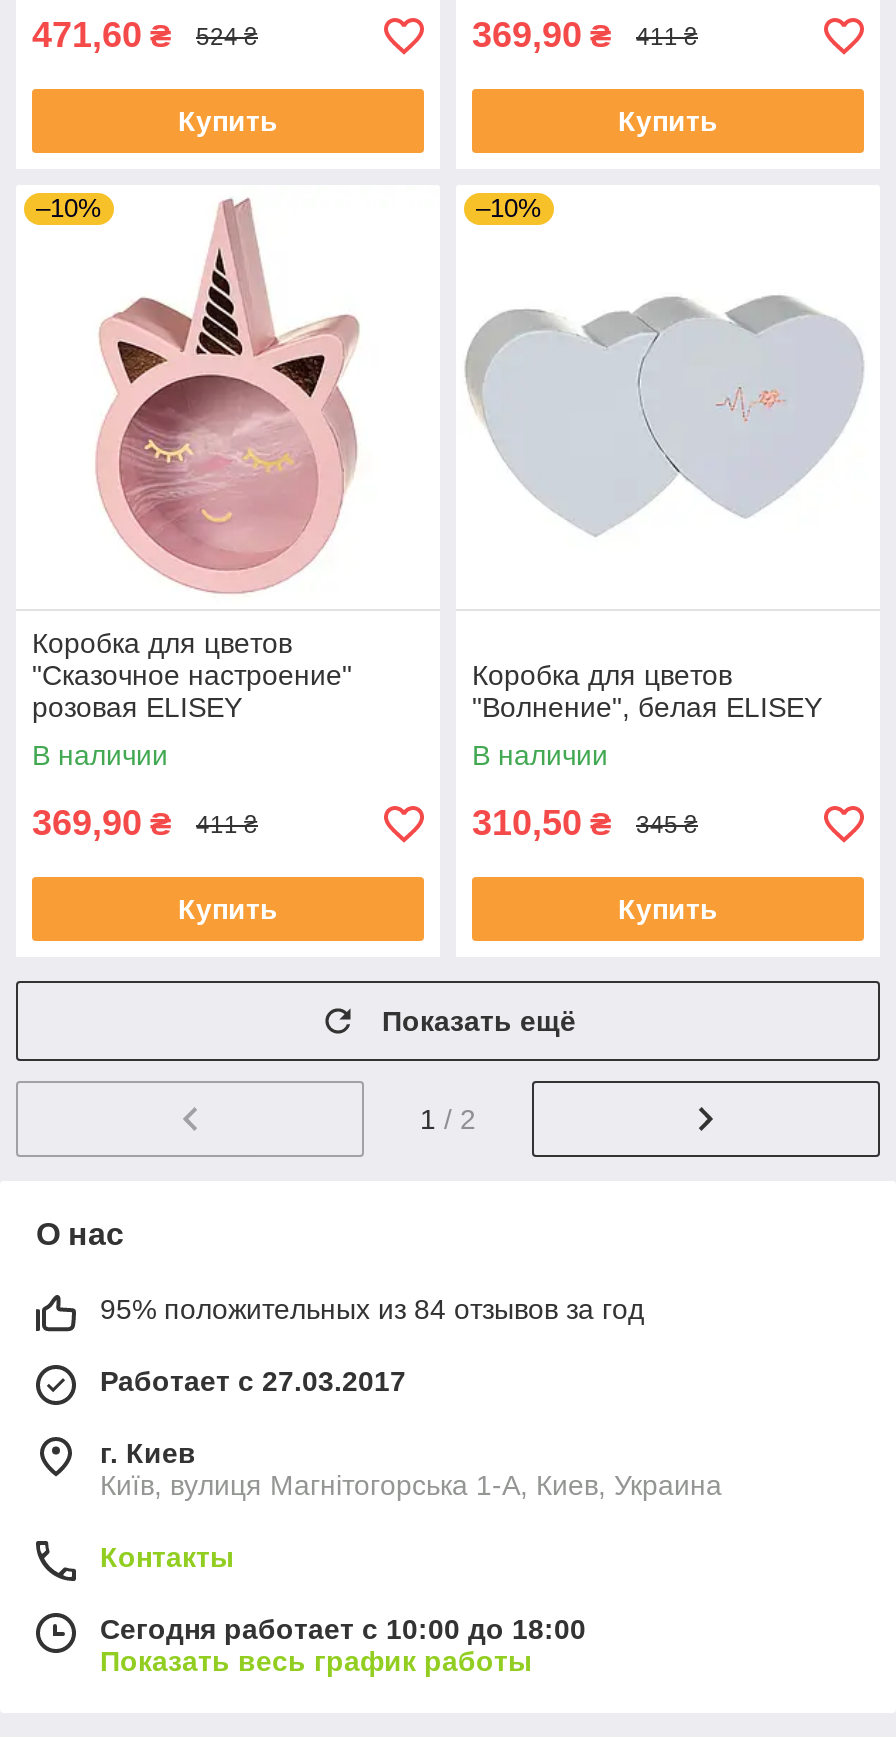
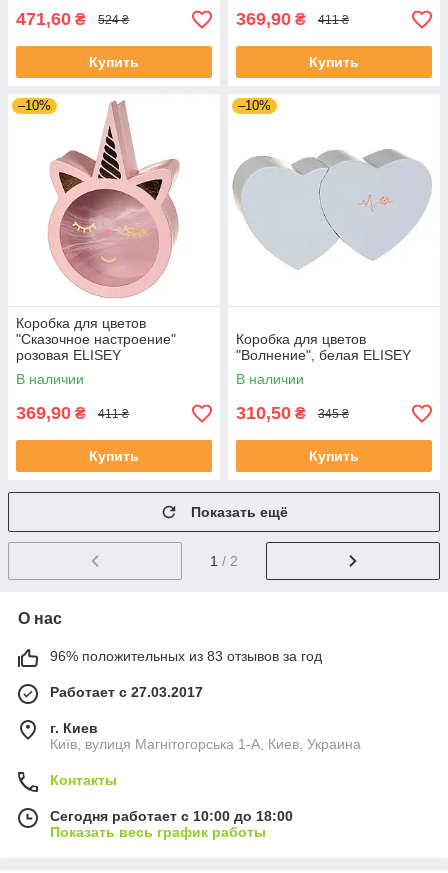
- 95% положительных из 84 отзывов за год
+ 96% положительных из 83 отзывов за год
